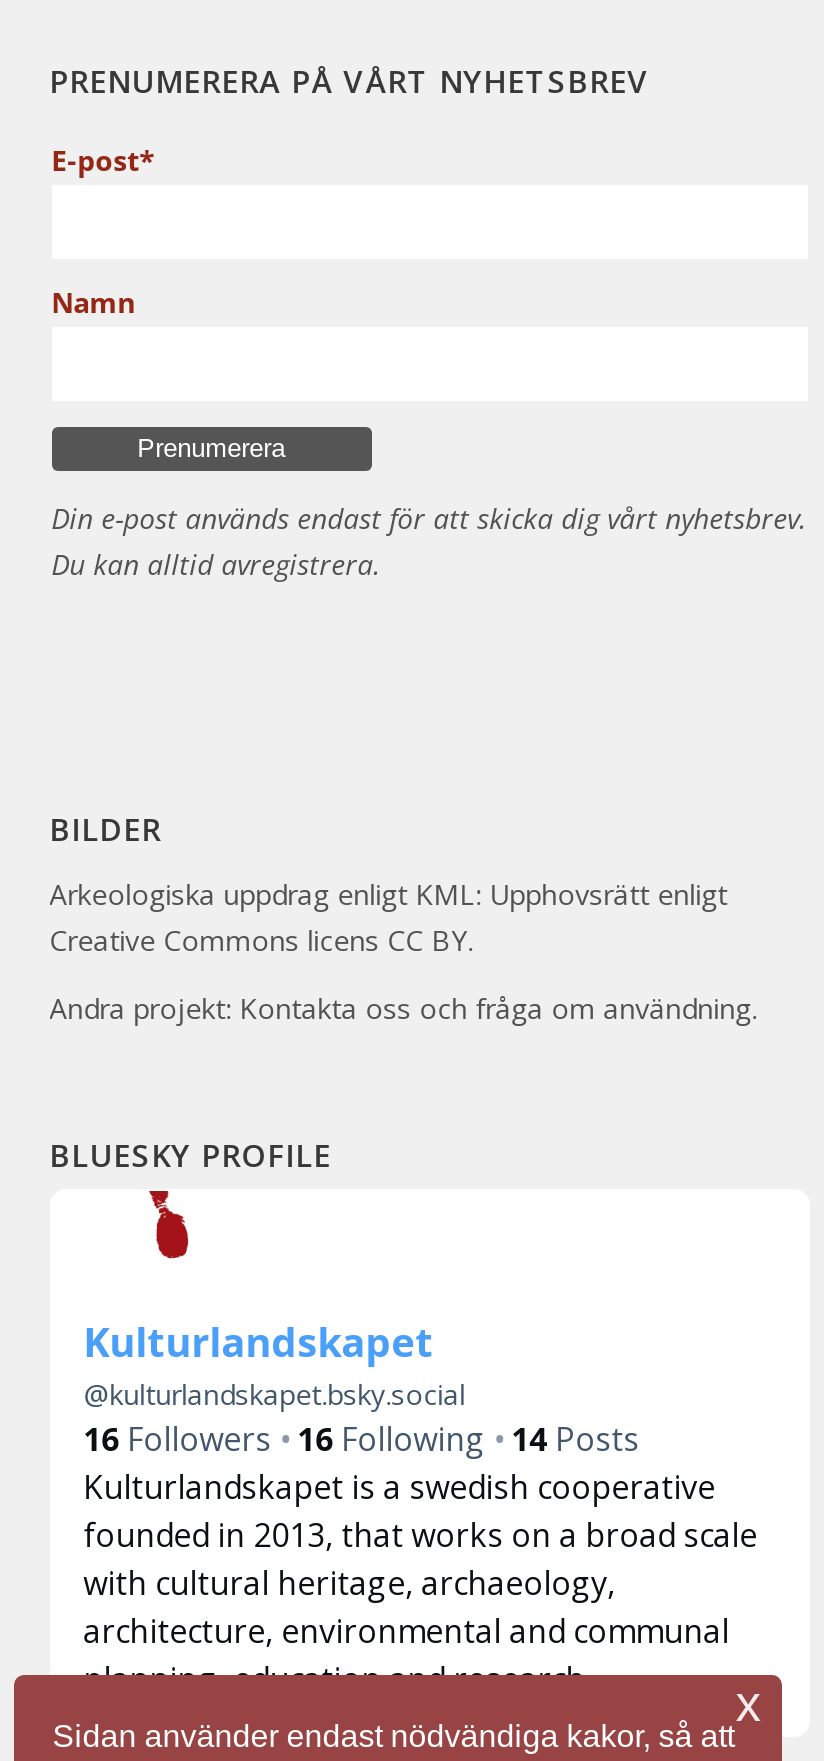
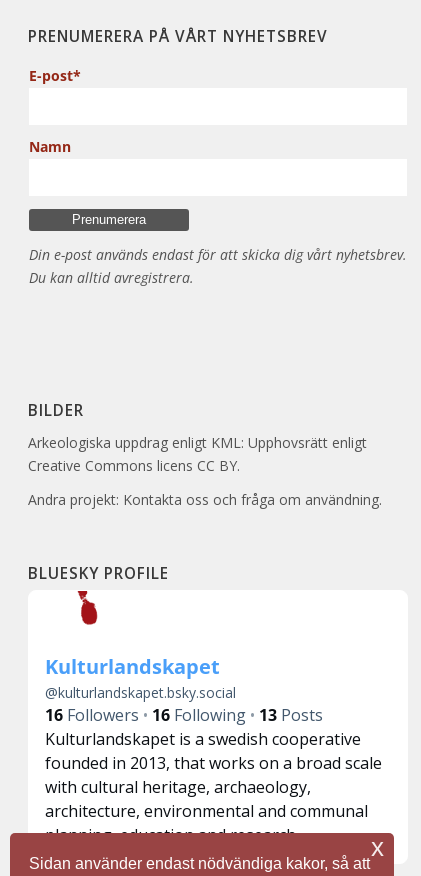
- 16 Followers 16 Following 14 Posts
+ 16 Followers 16 Following 13 Posts
